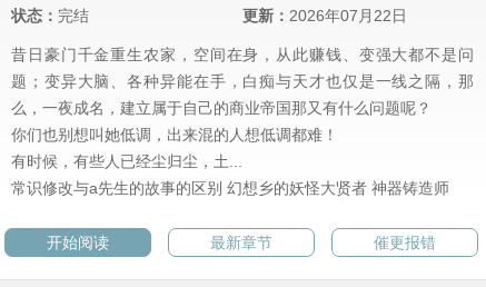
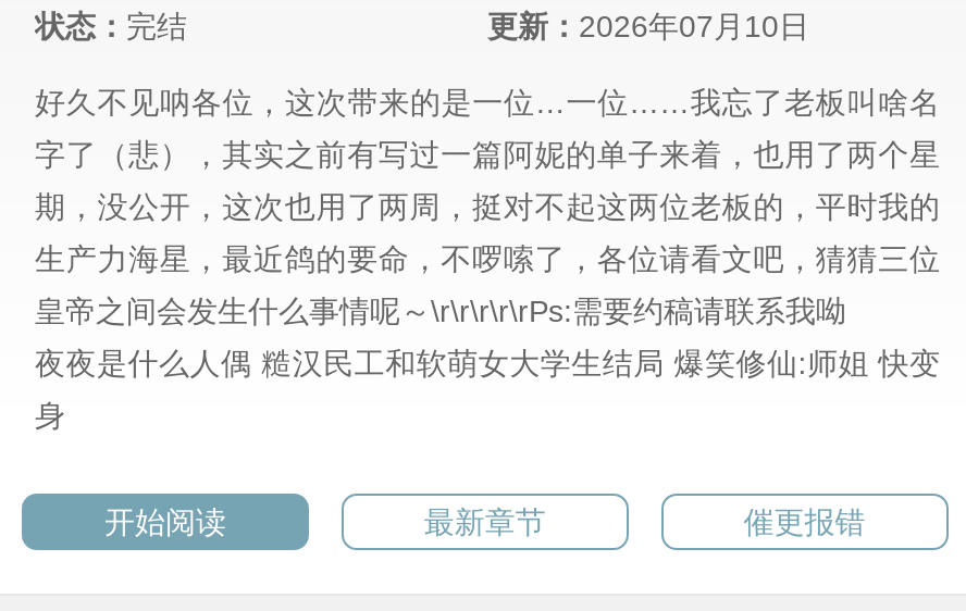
- 更新：2026年07月22日
- 昔日豪门千金重生农家，空间在身，从此赚钱、变强大都不是问
- 题；变异大脑、各种异能在手，白痴与天才也仅是一线之隔，那
- 么，一夜成名，建立属于自己的商业帝国那又有什么问题呢？
- 你们也别想叫她低调，出来混的人想低调都难！
- 有时候，有些人已经尘归尘，土...
- 常识修改与a先生的故事的区别 幻想乡的妖怪大贤者 神器铸造师
+ 更新：2026年07月10日
+ 好久不见呐各位，这次带来的是一位…一位……我忘了老板叫啥名
+ 字了（悲），其实之前有写过一篇阿妮的单子来着，也用了两个星
+ 期，没公开，这次也用了两周，挺对不起这两位老板的，平时我的
+ 生产力海星，最近鸽的要命，不啰嗦了，各位请看文吧，猜猜三位
+ 皇帝之间会发生什么事情呢～\r\r\r\r\rPs:需要约稿请联系我呦
+ 夜夜是什么人偶 糙汉民工和软萌女大学生结局 爆笑修仙:师姐 快变
+ 身
